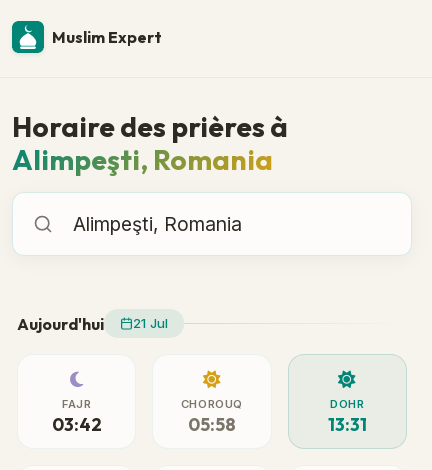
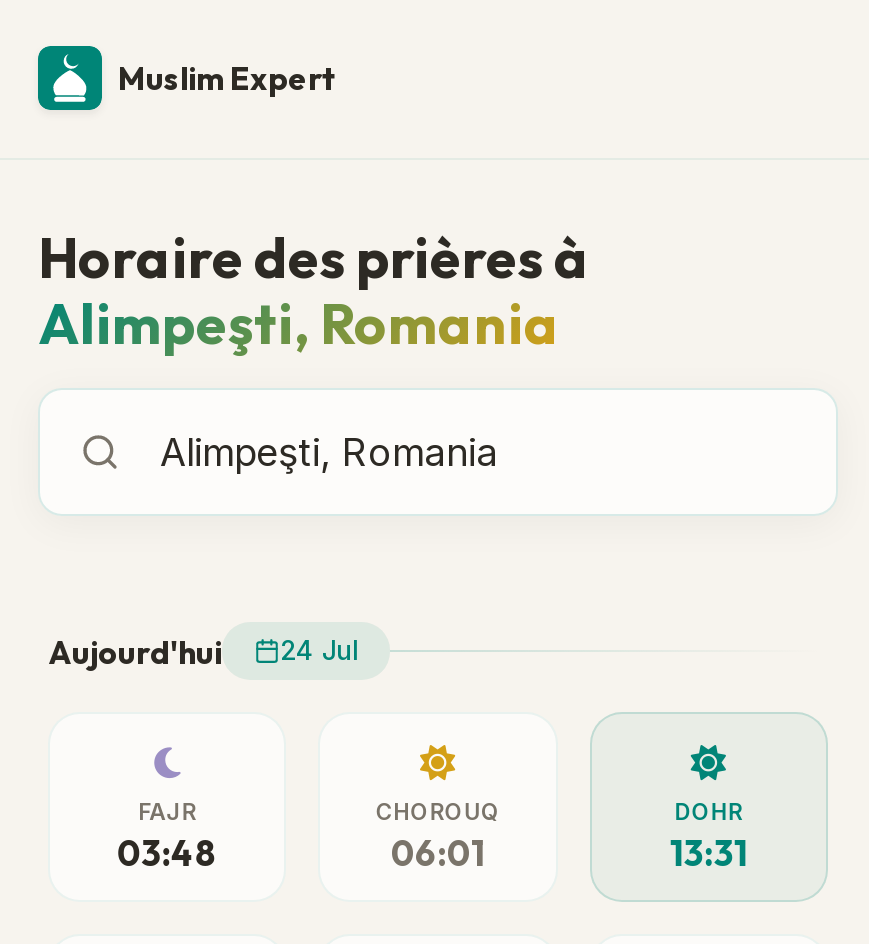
- Aujourd'hui 21 Jul
+ Aujourd'hui 24 Jul

- 03:42
+ 03:48

- 05:58
+ 06:01
